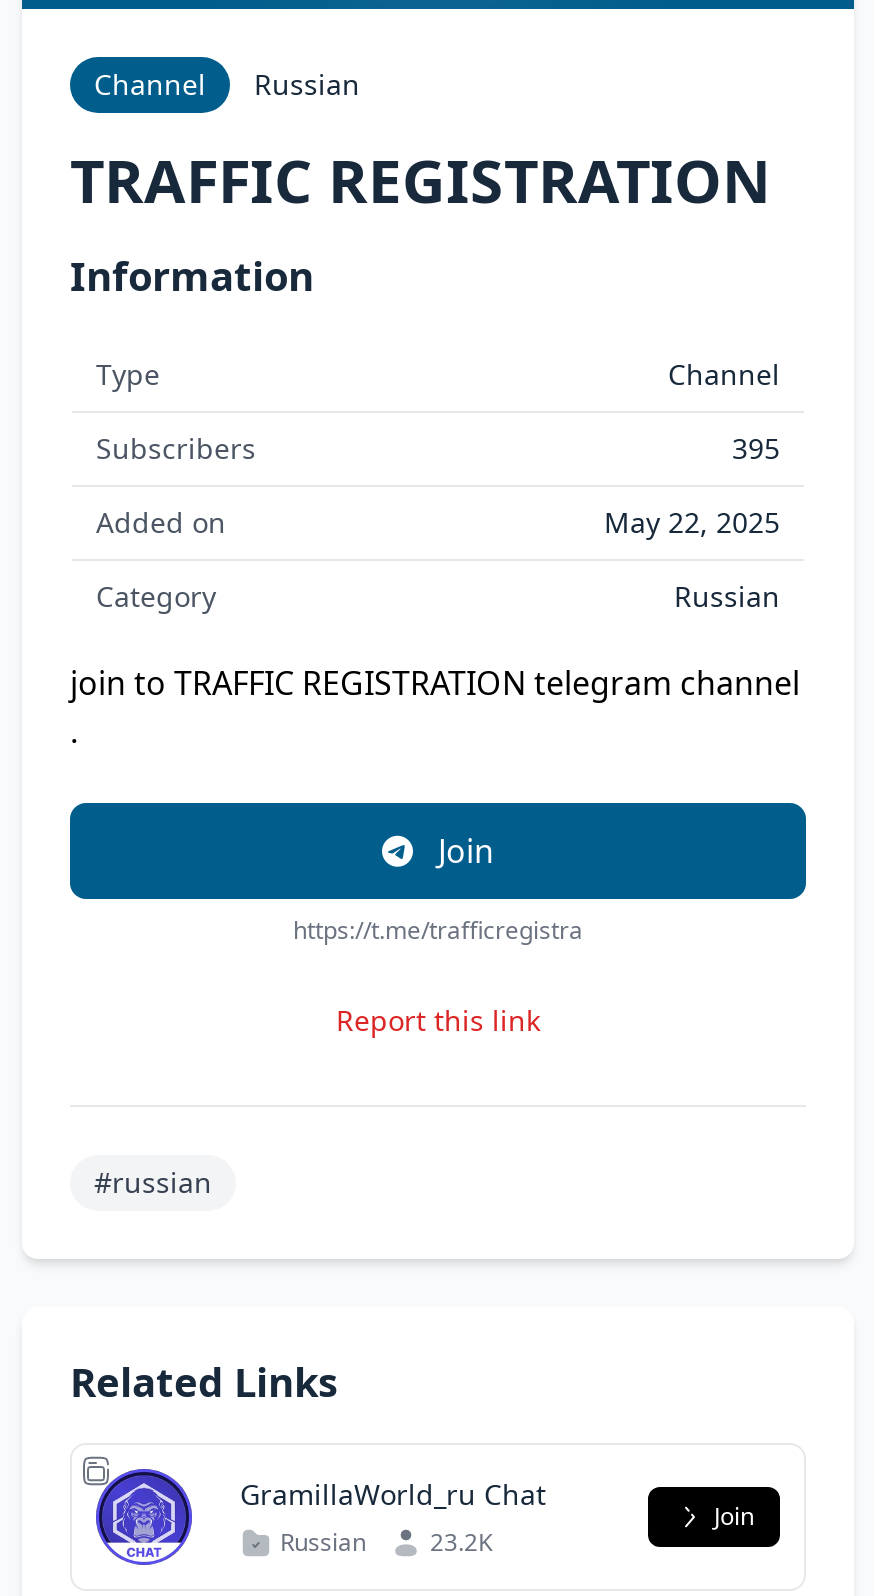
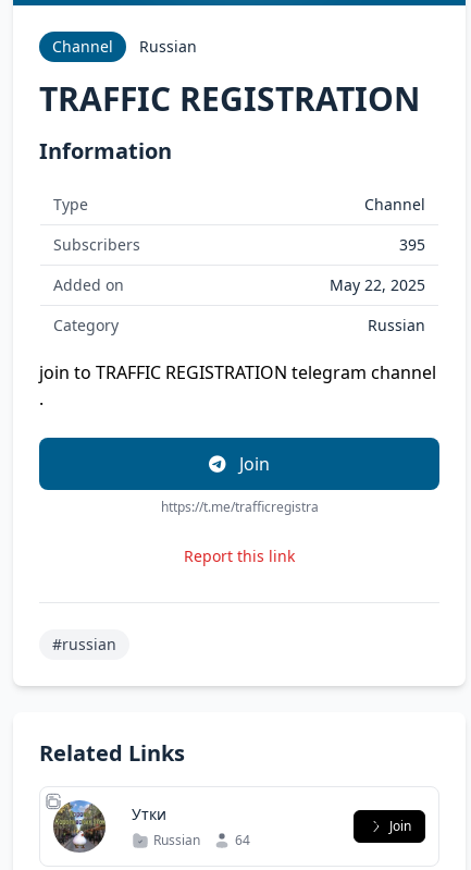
- [image]
- GramillaWorld_ru Chat
+ [image]
+ Утки

- Russian 23.2K
+ Russian 64
